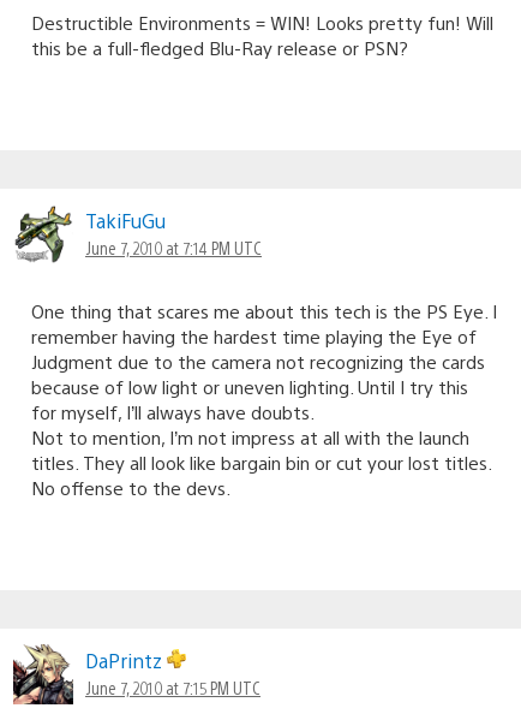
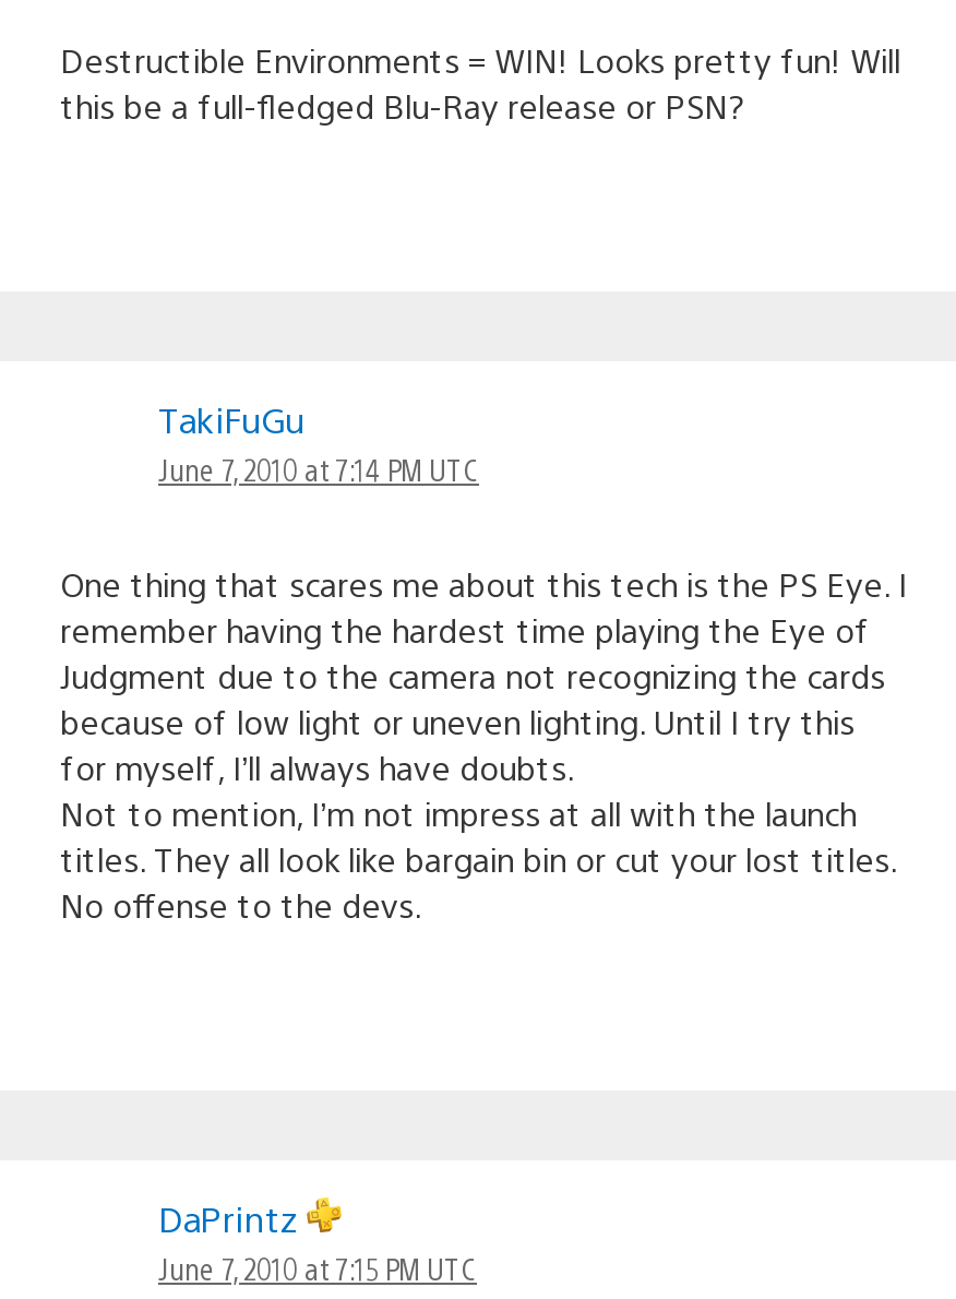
- [image]

- [image]
